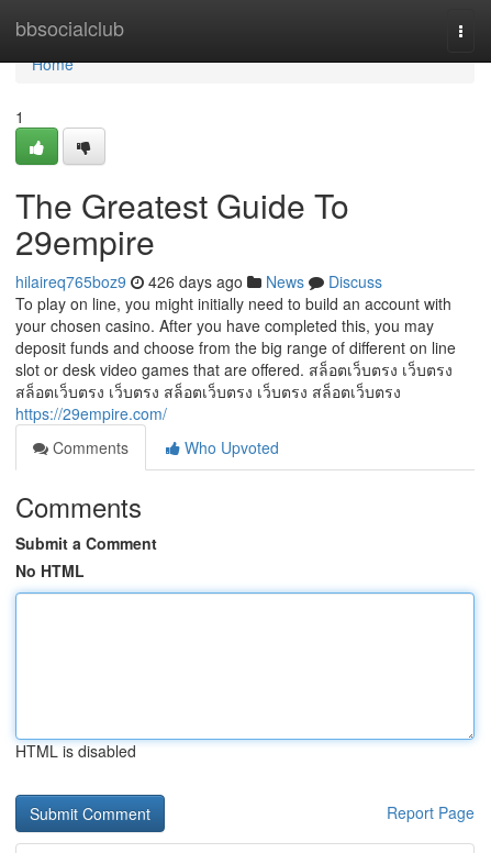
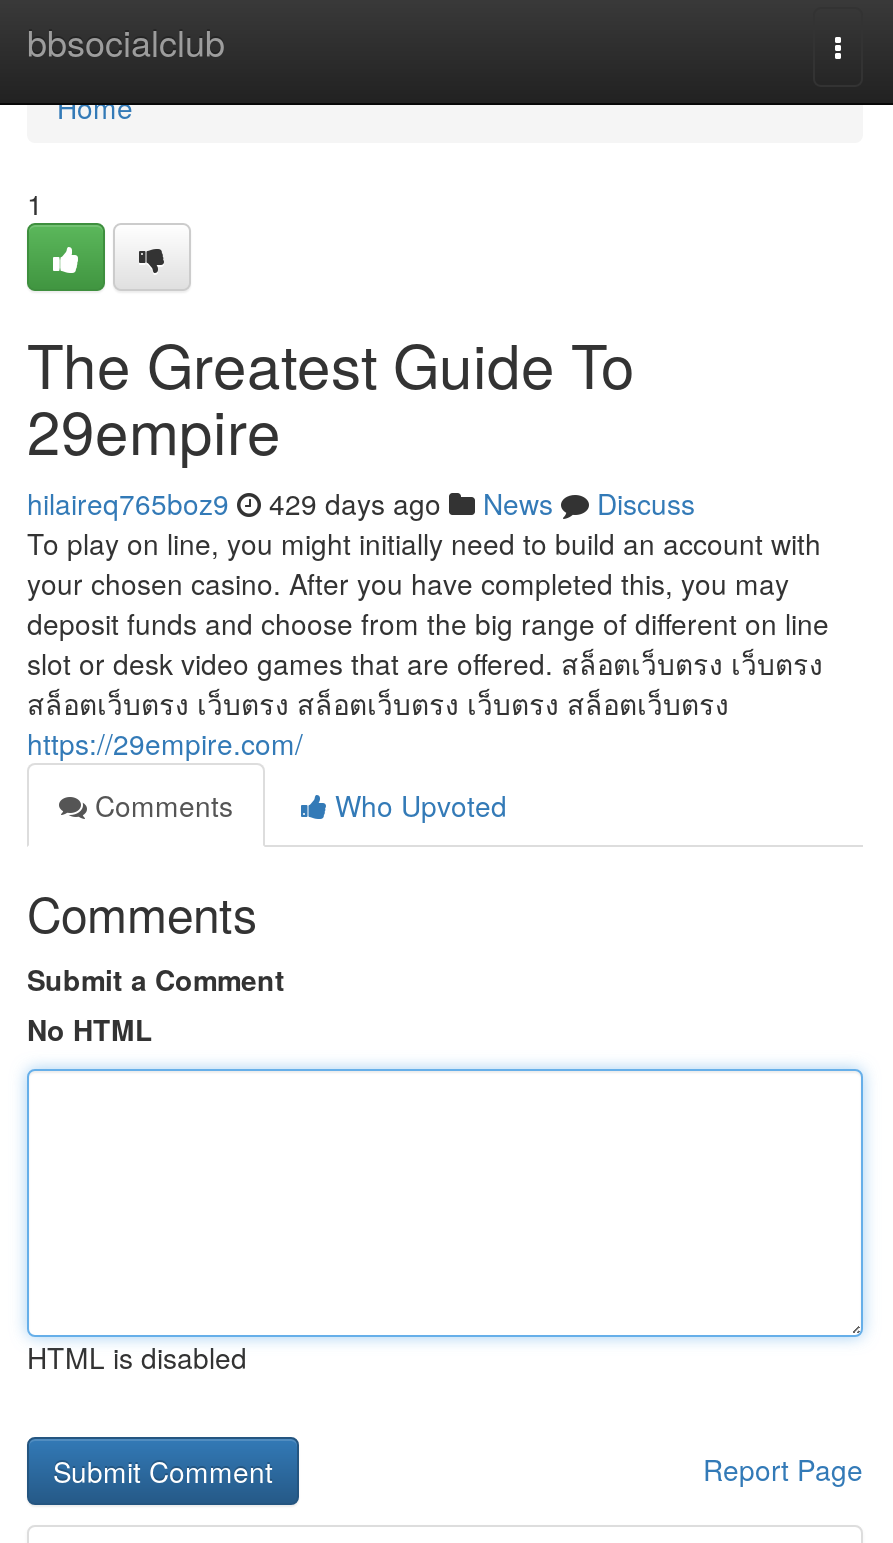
- hilaireq765boz9 426 days ago News Discuss
+ hilaireq765boz9 429 days ago News Discuss
